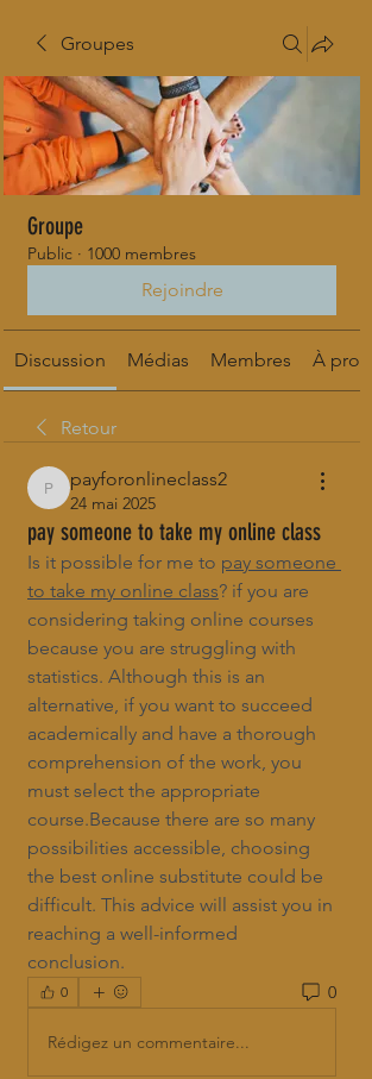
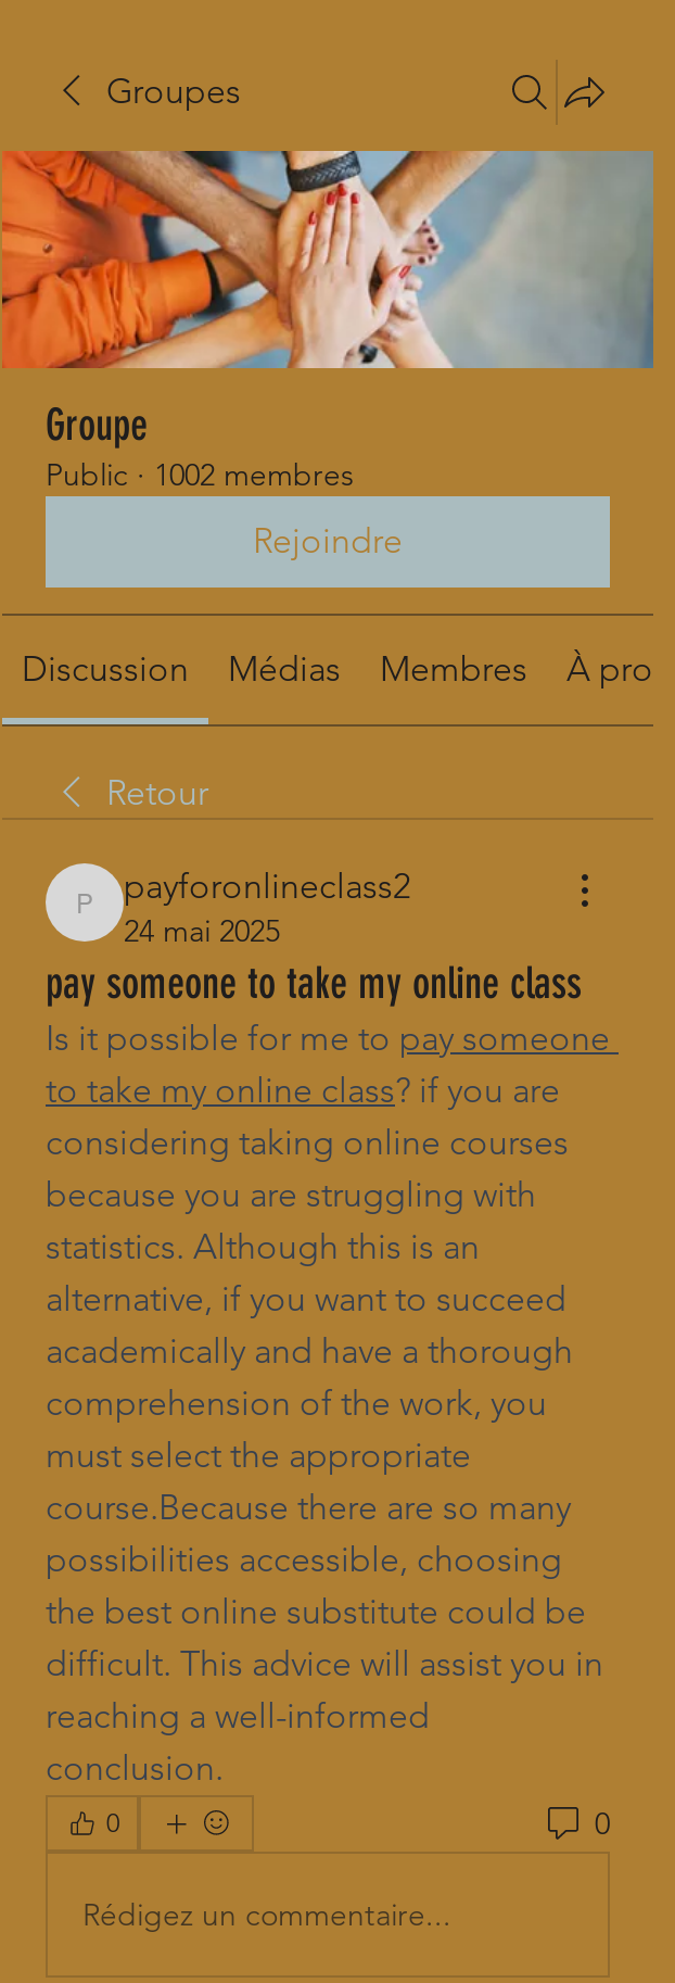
- Public · 1000 membres
+ Public · 1002 membres
